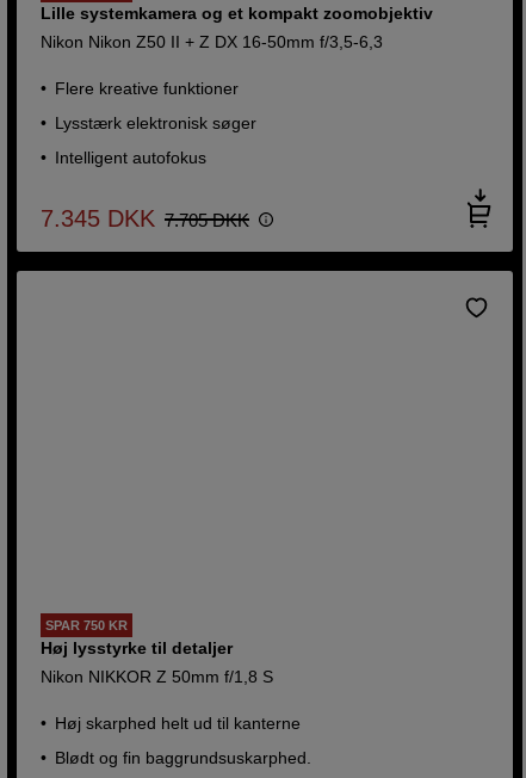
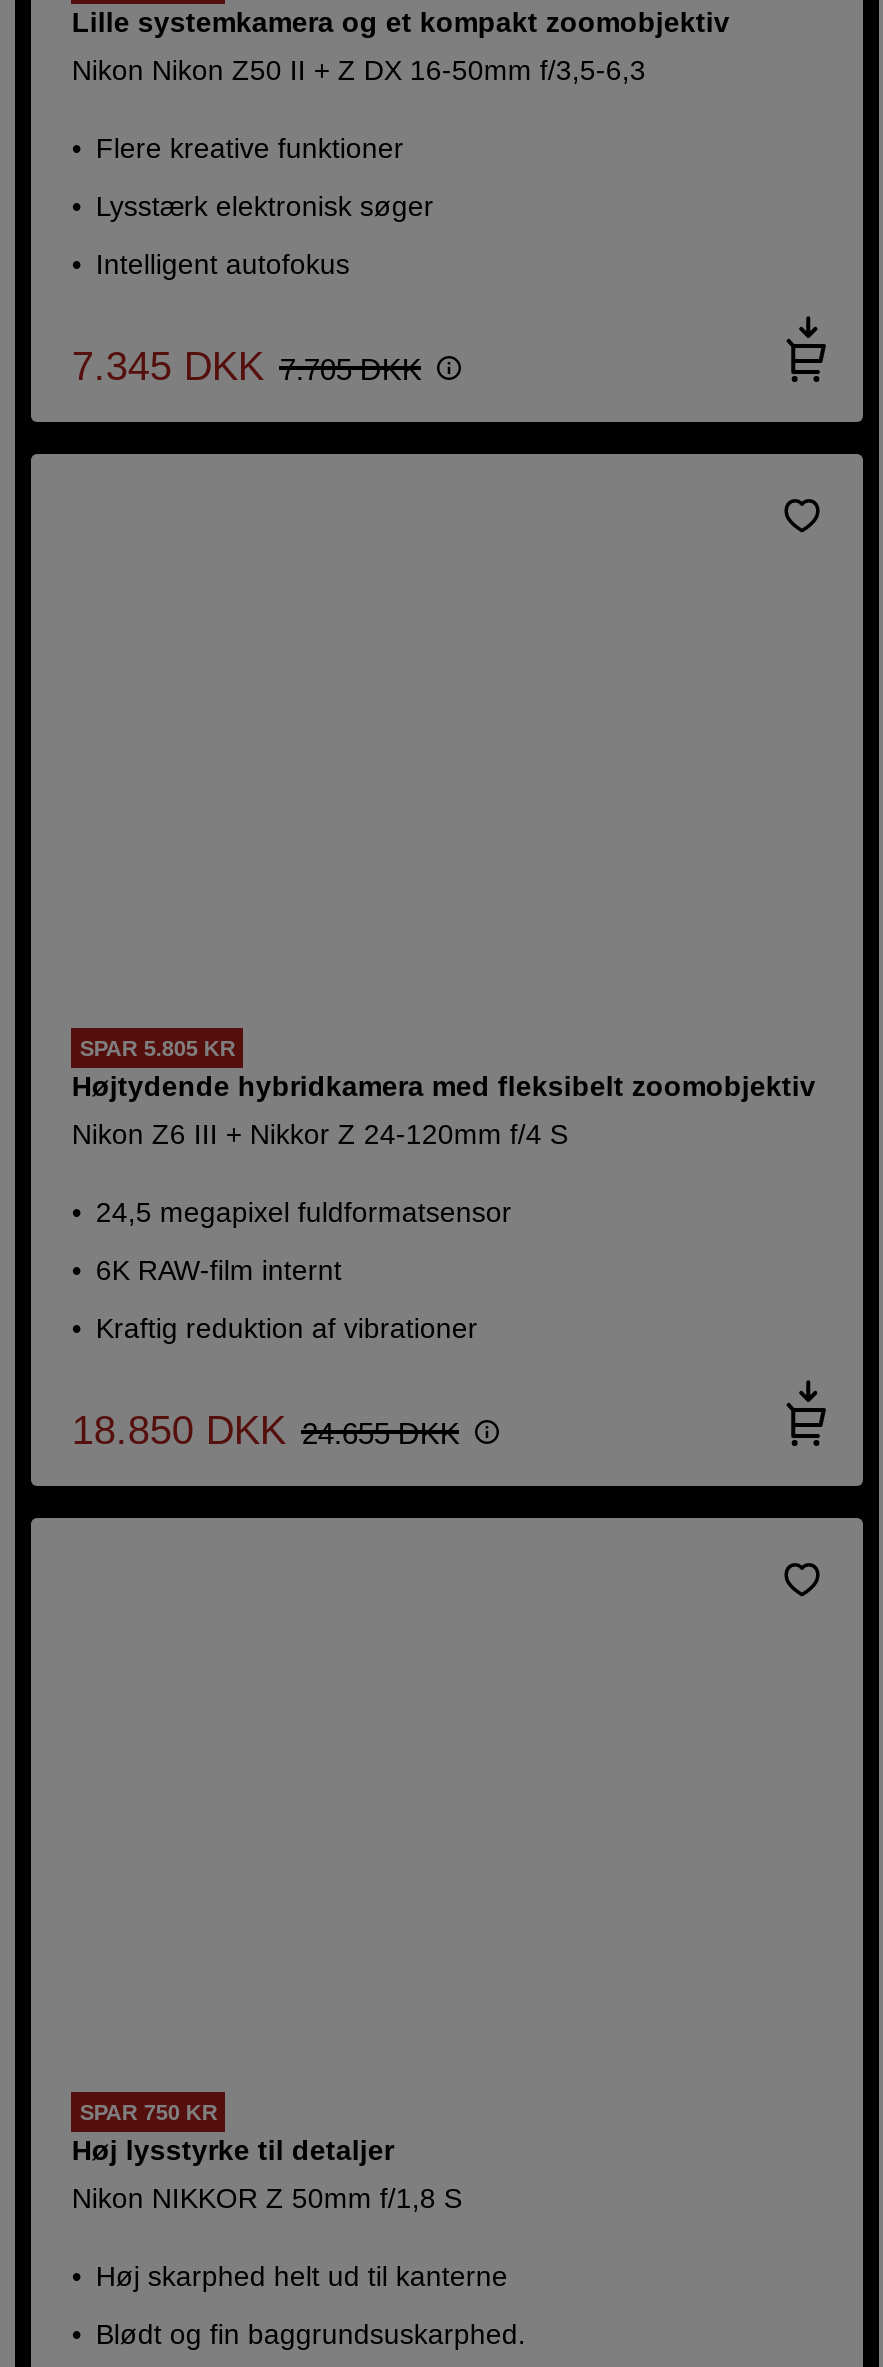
+ SPAR 5.805 KR
+ Højtydende hybridkamera med fleksibelt zoomobjektiv
+ Nikon Z6 III + Nikkor Z 24-120mm f/4 S
+ 24,5 megapixel fuldformatsensor
+ 6K RAW-film internt
+ Kraftig reduktion af vibrationer
+ 18.850 DKK 24.655 DKK
